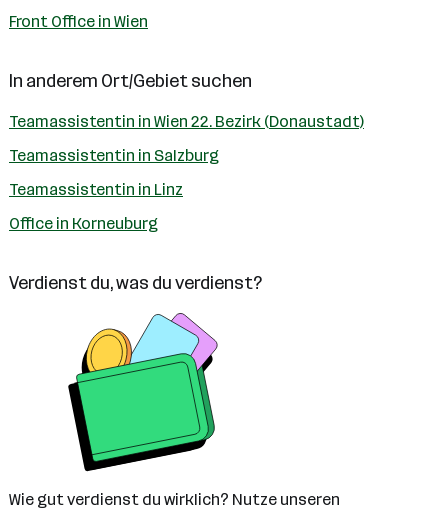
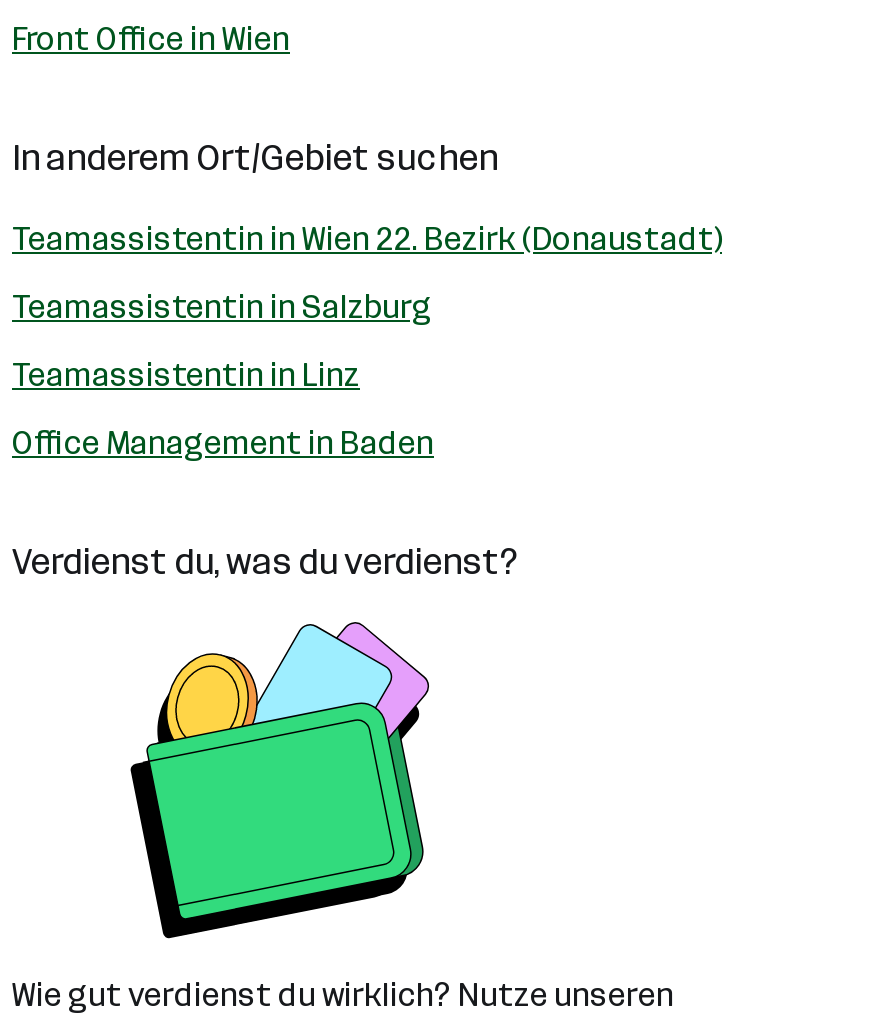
- Office in Korneuburg
+ Office Management in Baden
